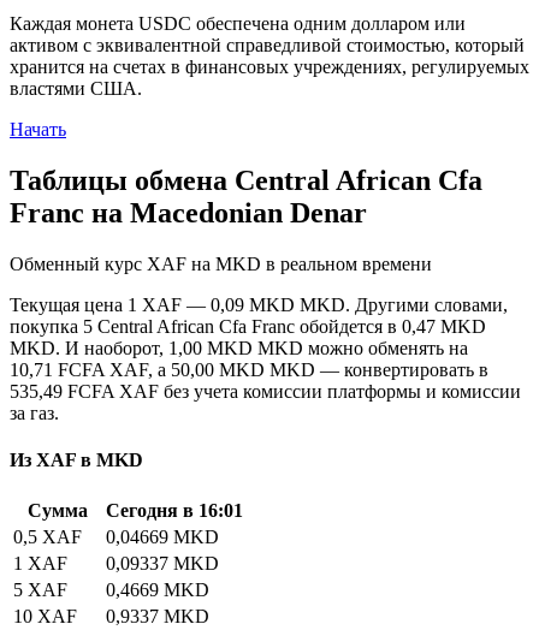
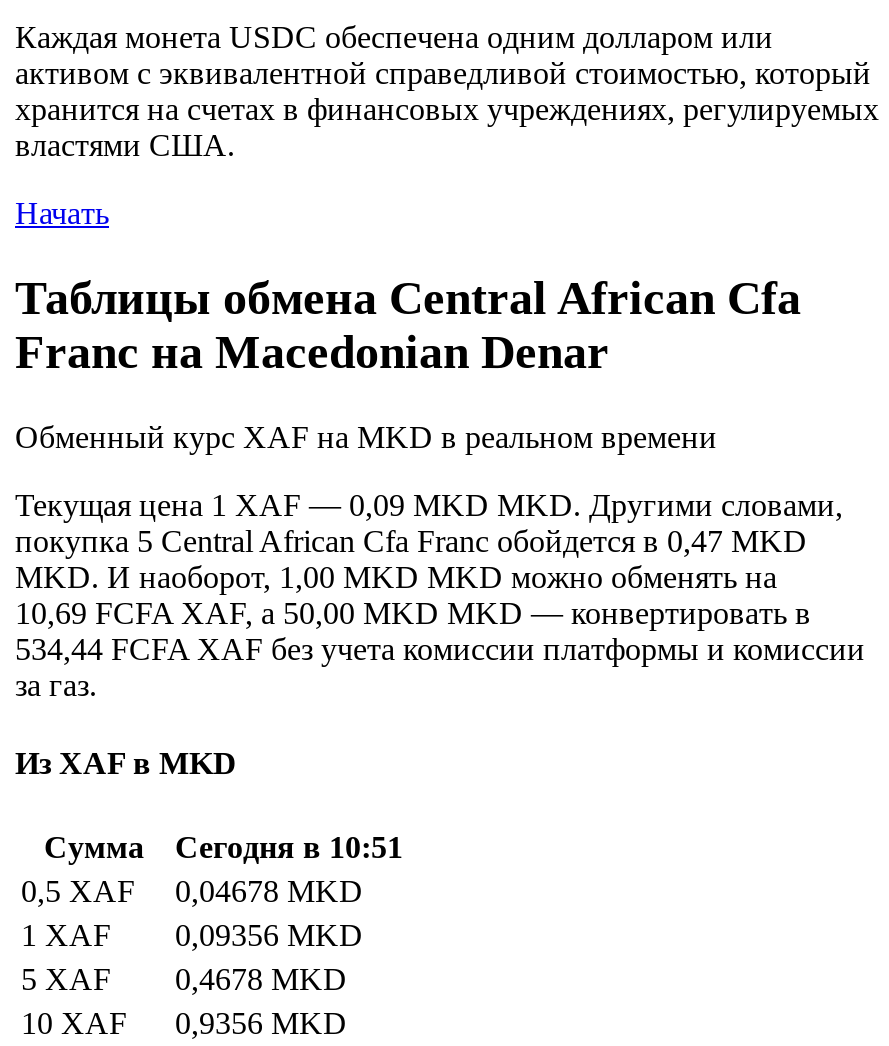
- 10,71 FCFA XAF, а 50,00 MKD MKD — конвертировать в
+ 10,69 FCFA XAF, а 50,00 MKD MKD — конвертировать в

- 535,49 FCFA XAF без учета комиссии платформы и комиссии
+ 534,44 FCFA XAF без учета комиссии платформы и комиссии

- Сумма Сегодня в 16:01
+ Сумма Сегодня в 10:51

- 0,5 XAF 0,04669 MKD
+ 0,5 XAF 0,04678 MKD

- 1 XAF 0,09337 MKD
+ 1 XAF 0,09356 MKD

- 5 XAF 0,4669 MKD
+ 5 XAF 0,4678 MKD

- 10 XAF 0,9337 MKD
+ 10 XAF 0,9356 MKD
